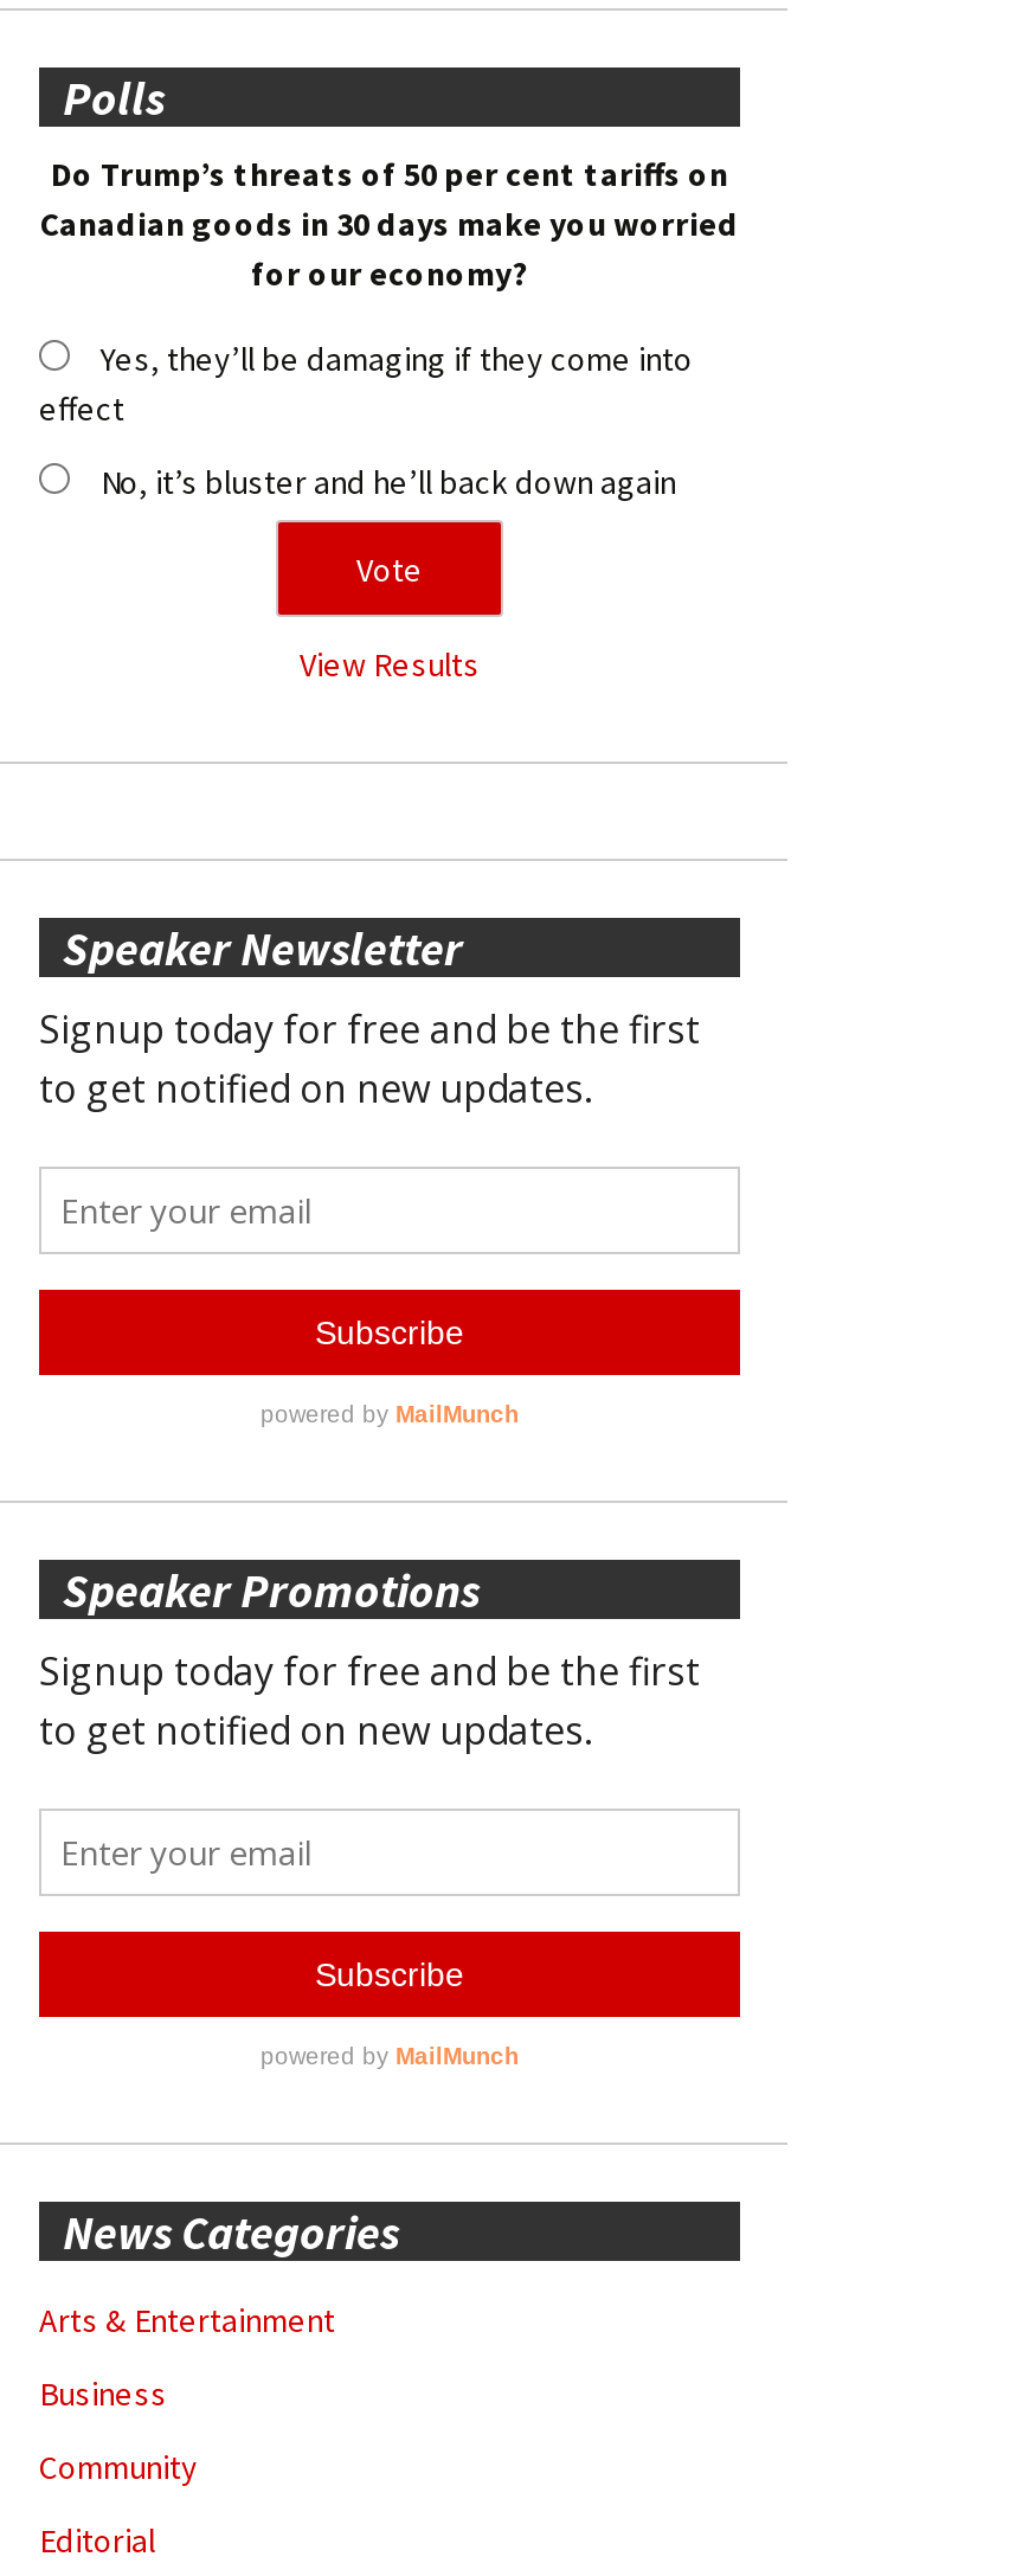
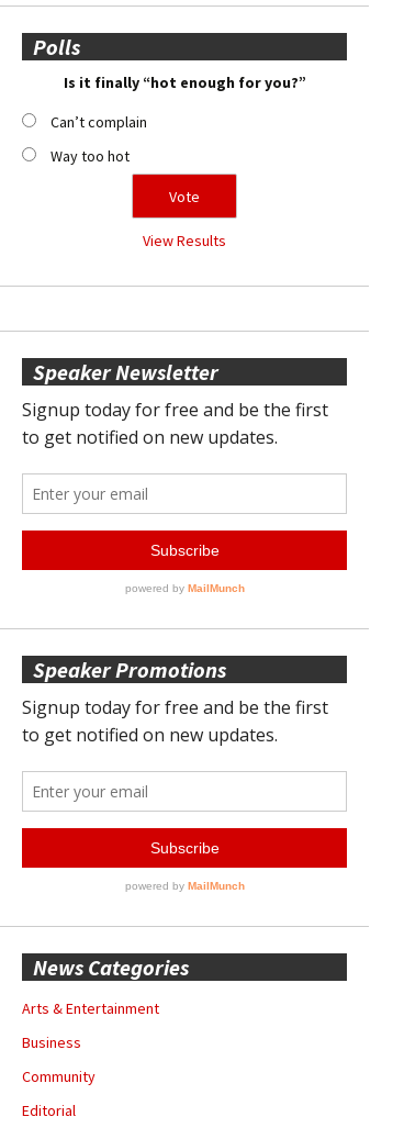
- Do Trump’s threats of 50 per cent tariffs on
- Canadian goods in 30 days make you worried
- for our economy?
+ Is it finally “hot enough for you?”

- Yes, they’ll be damaging if they come into
- effect
+ Can’t complain

- No, it’s bluster and he’ll back down again
+ Way too hot
